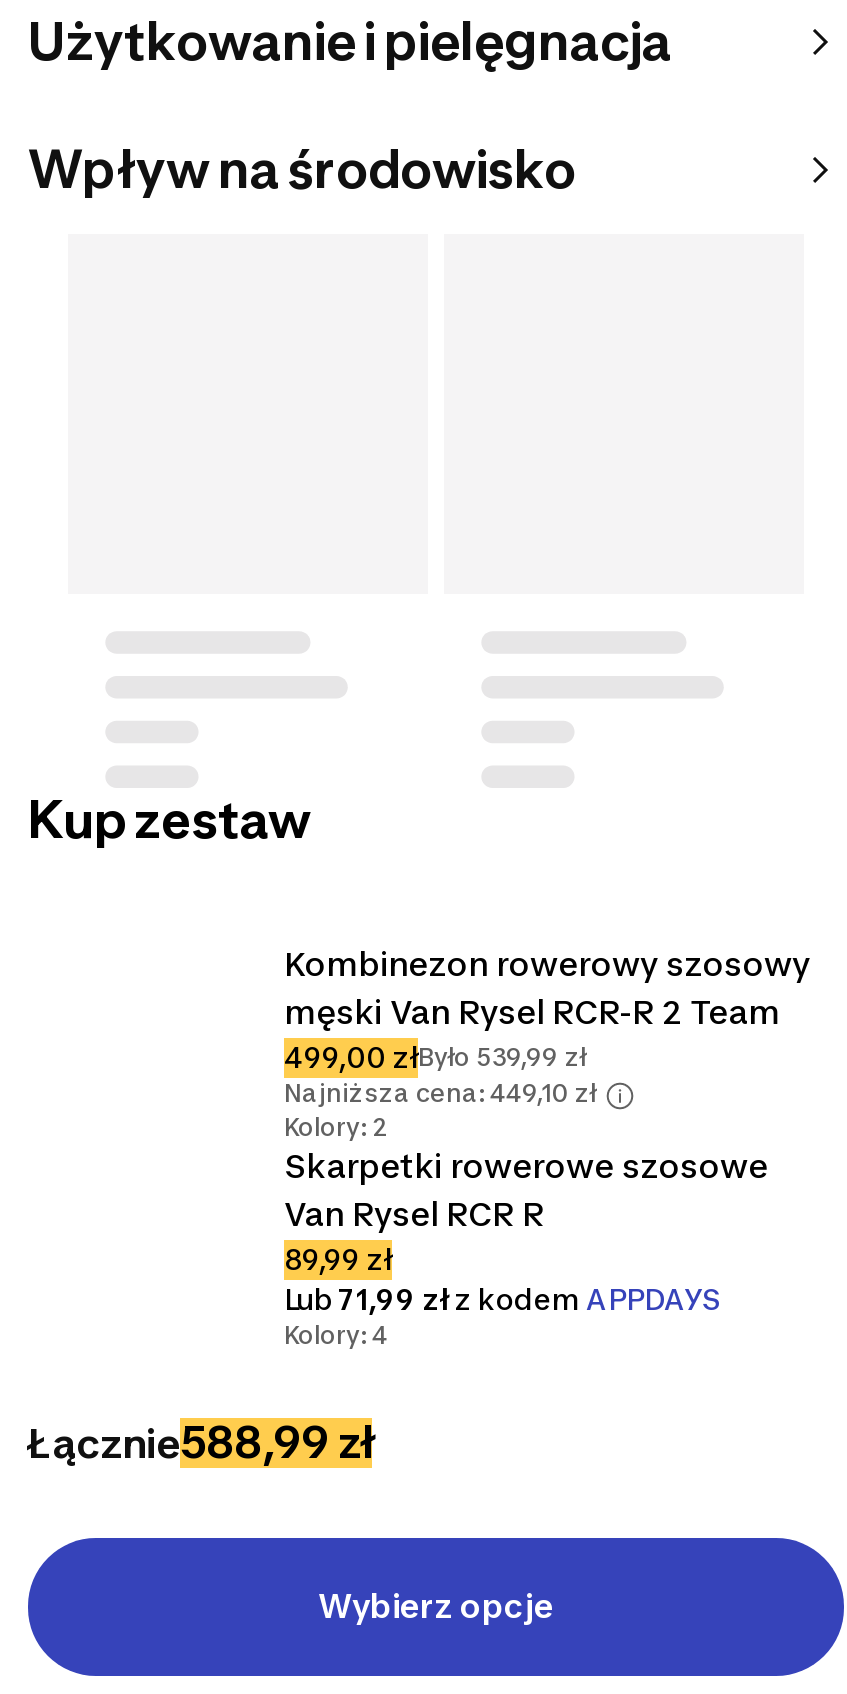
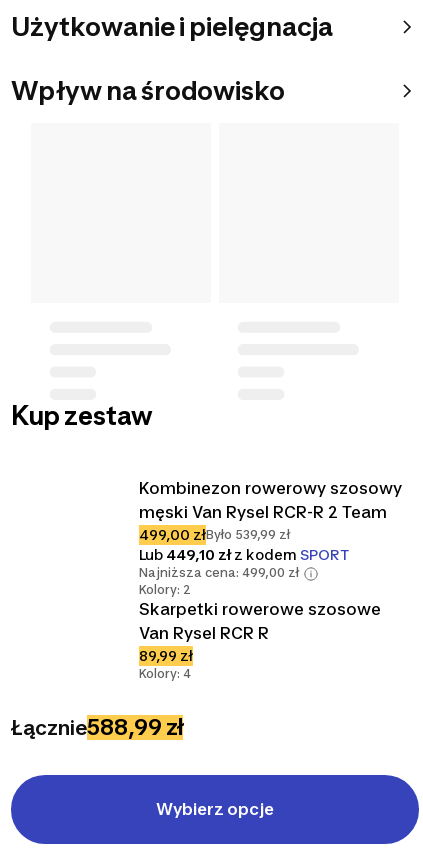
- Najniższa cena: 449,10 zł
+ Lub 449,10 zł z kodem SPORT
+ Najniższa cena: 499,00 zł

moved down: Kolory: 2 | Skarpetki rowerowe szosowe | Van Rysel RCR R | 89,99 zł

- Lub 71,99 zł z kodem APPDAYS
